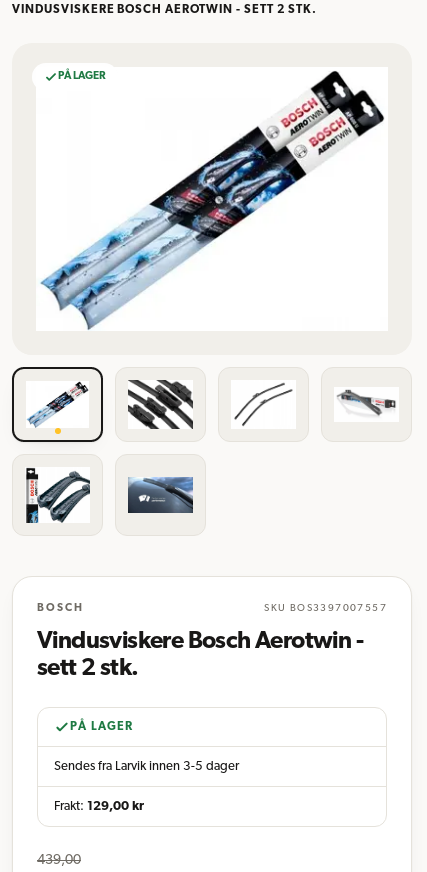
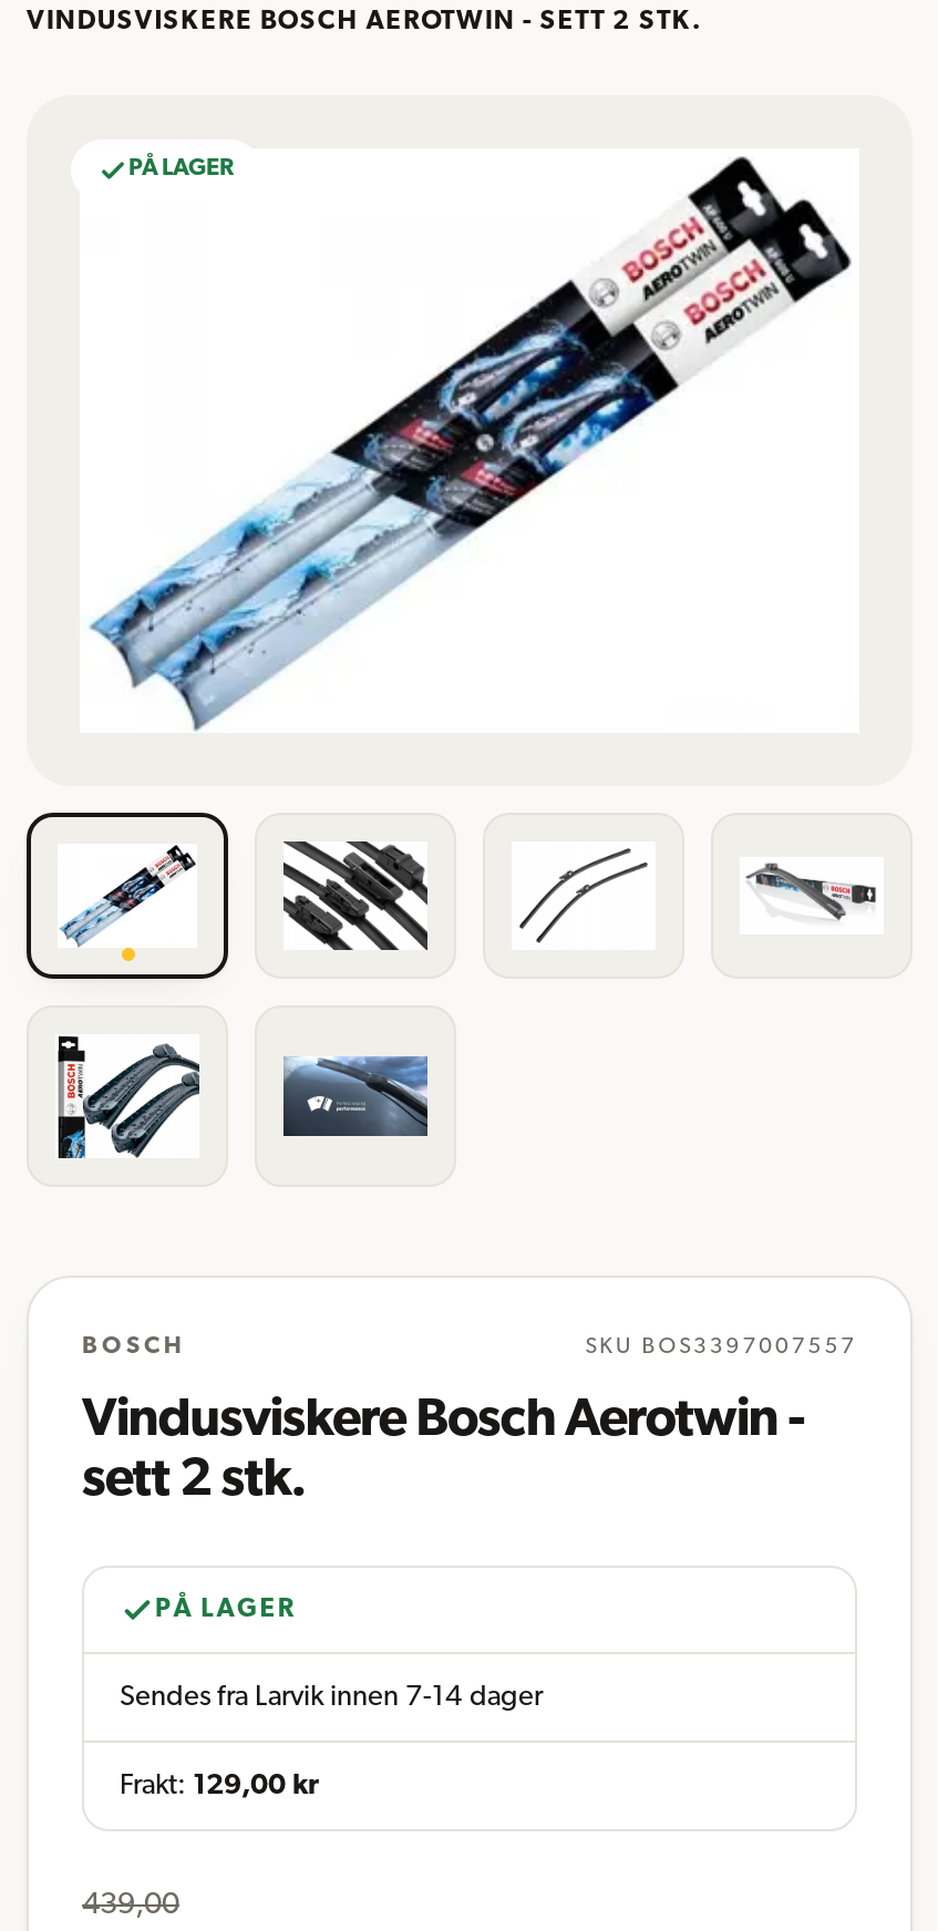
- Sendes fra Larvik innen 3-5 dager
+ Sendes fra Larvik innen 7-14 dager
